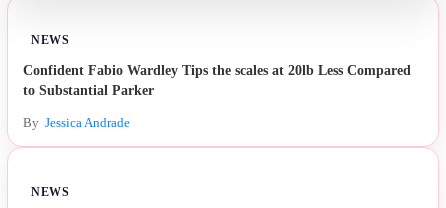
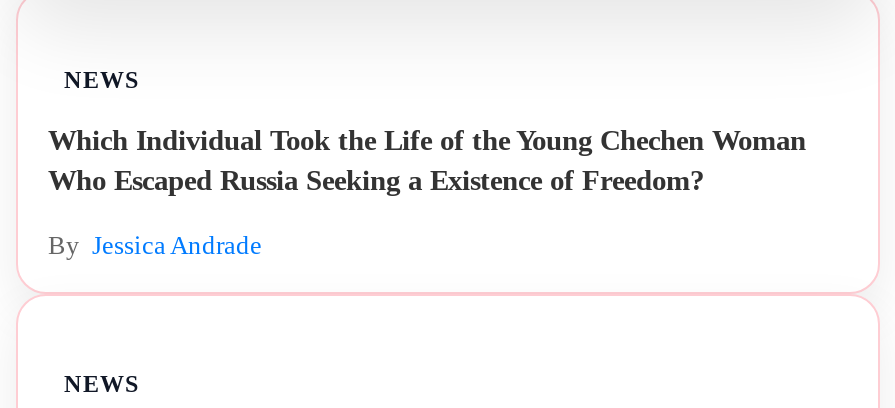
- Confident Fabio Wardley Tips the scales at 20lb Less Compared
- to Substantial Parker
+ Which Individual Took the Life of the Young Chechen Woman
+ Who Escaped Russia Seeking a Existence of Freedom?
